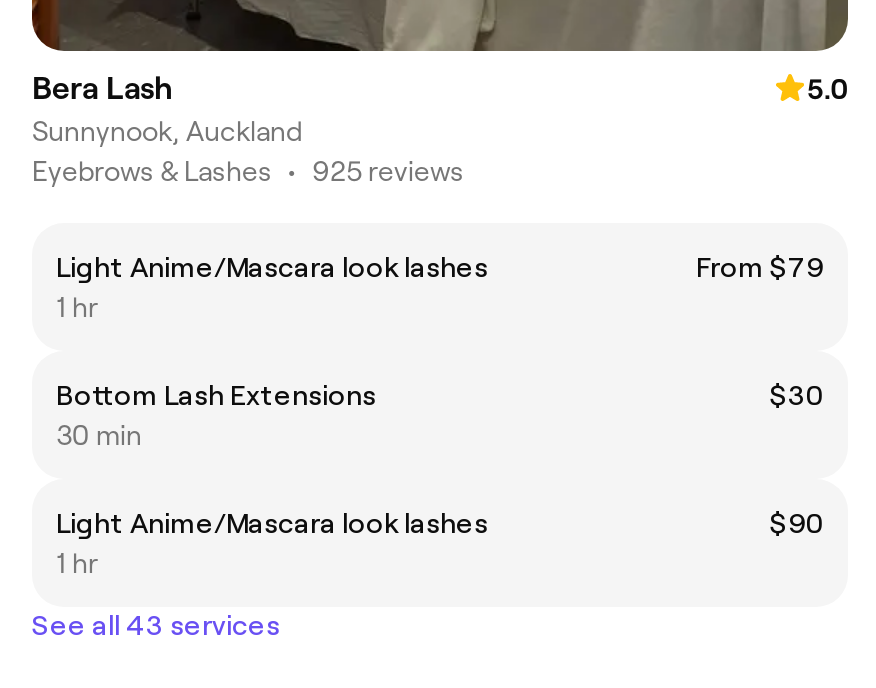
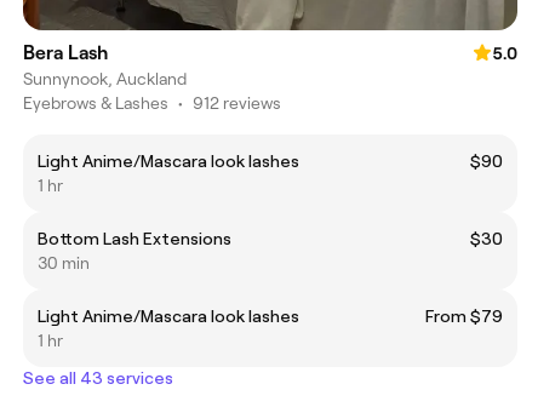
- Eyebrows & Lashes • 925 reviews
+ Eyebrows & Lashes • 912 reviews

- From $79
+ $90

- $90
+ From $79
